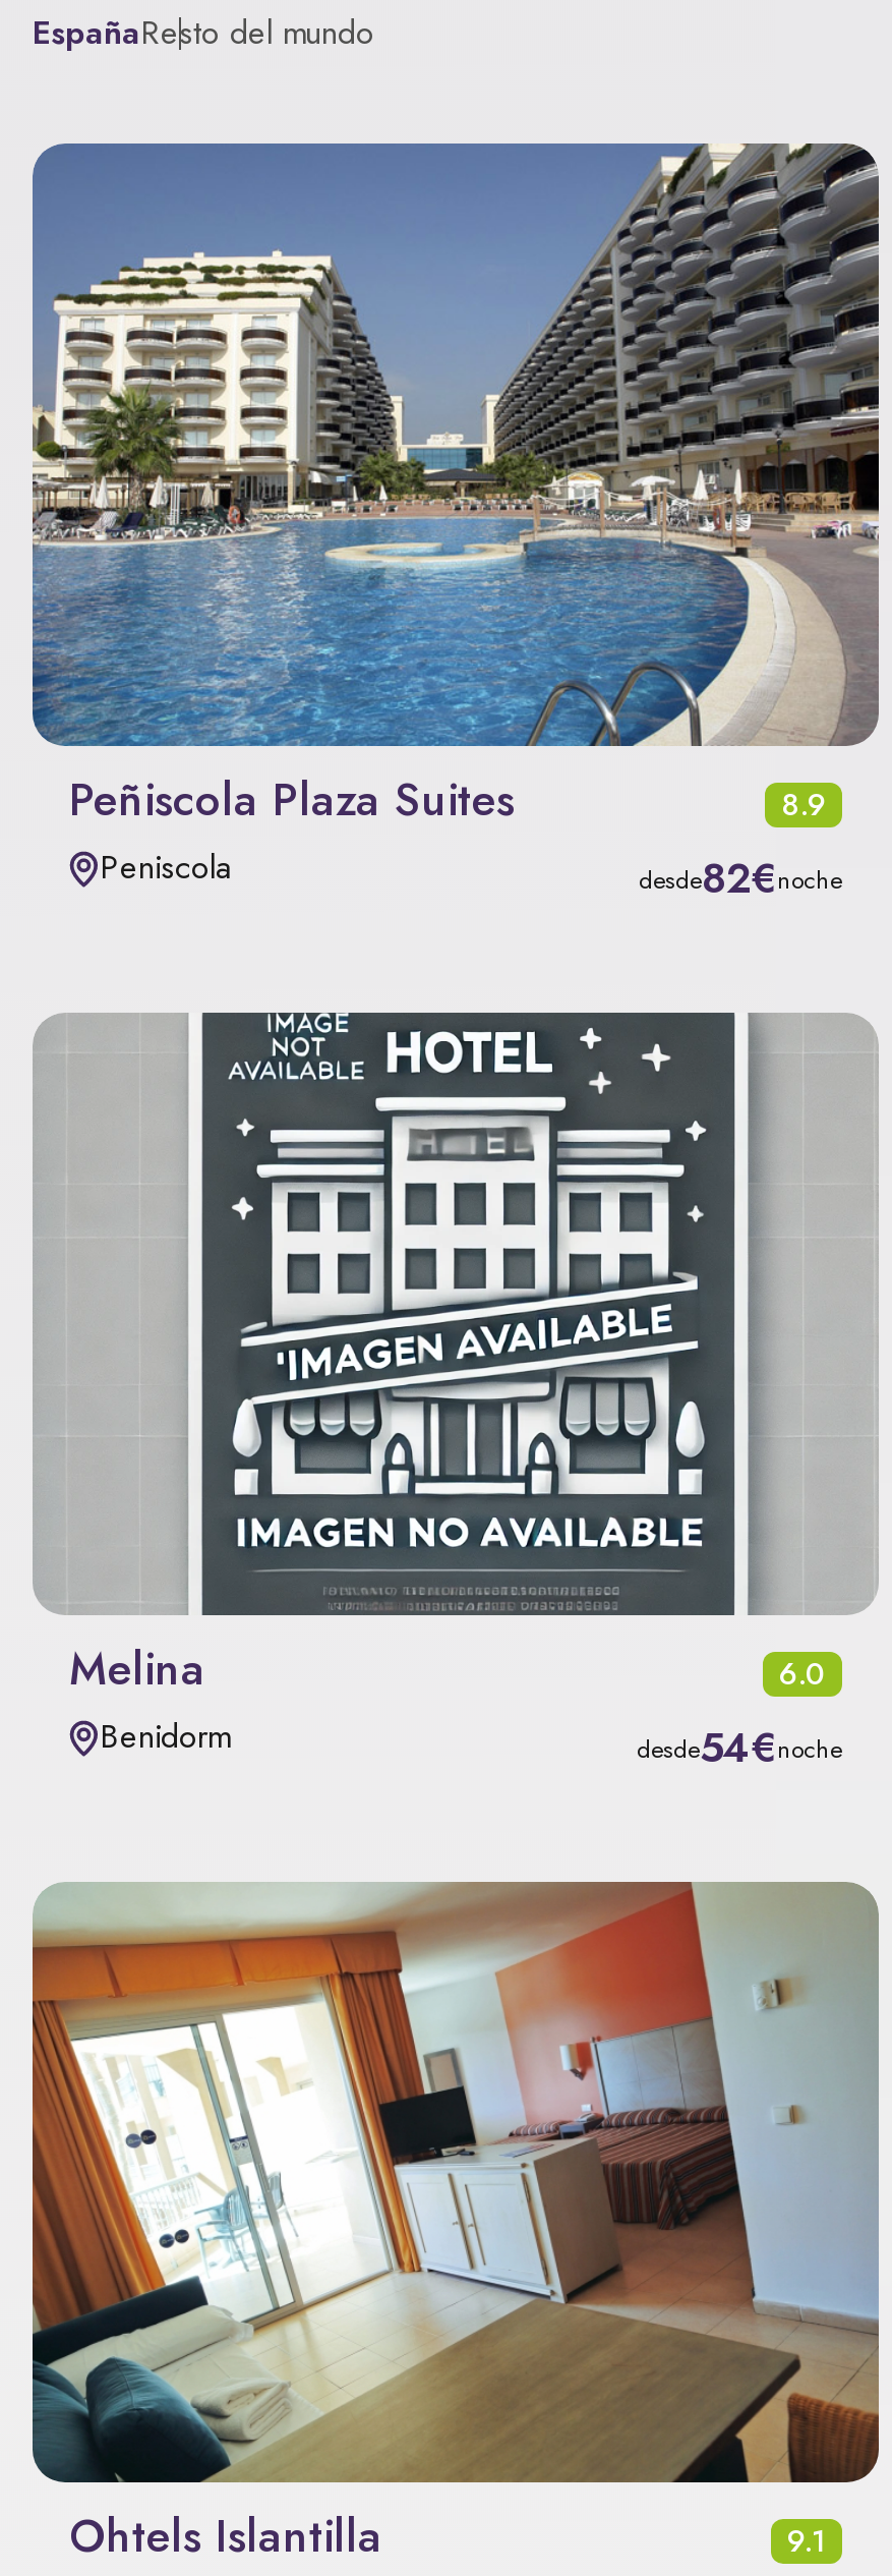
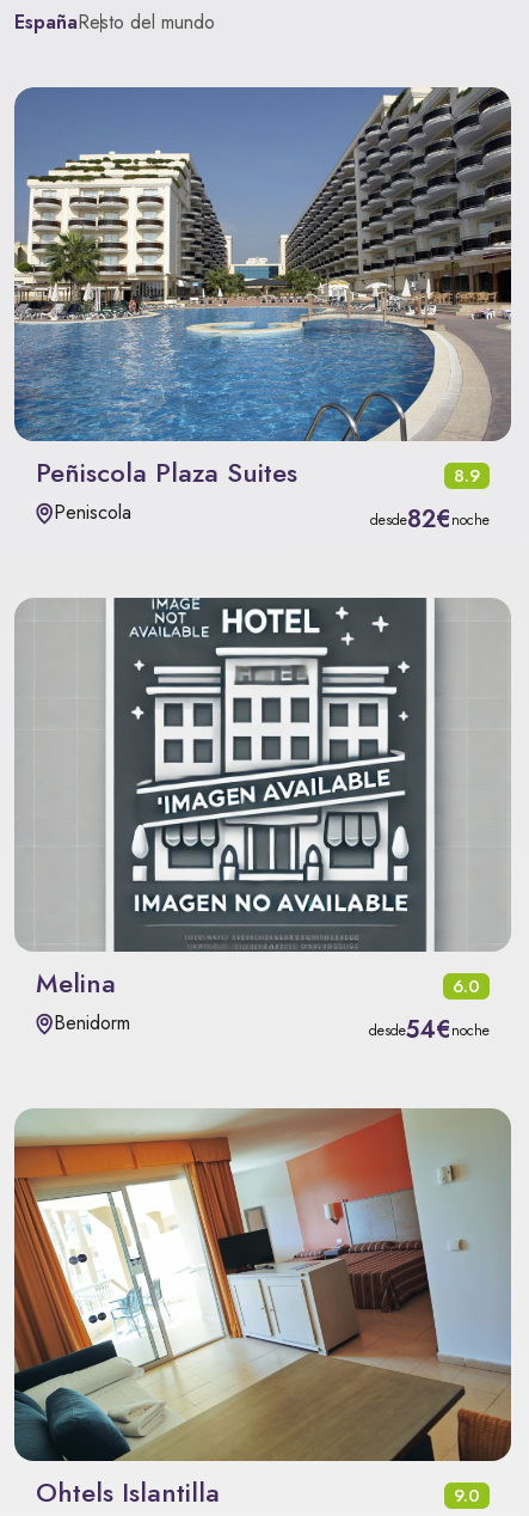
- 9.1
+ 9.0
